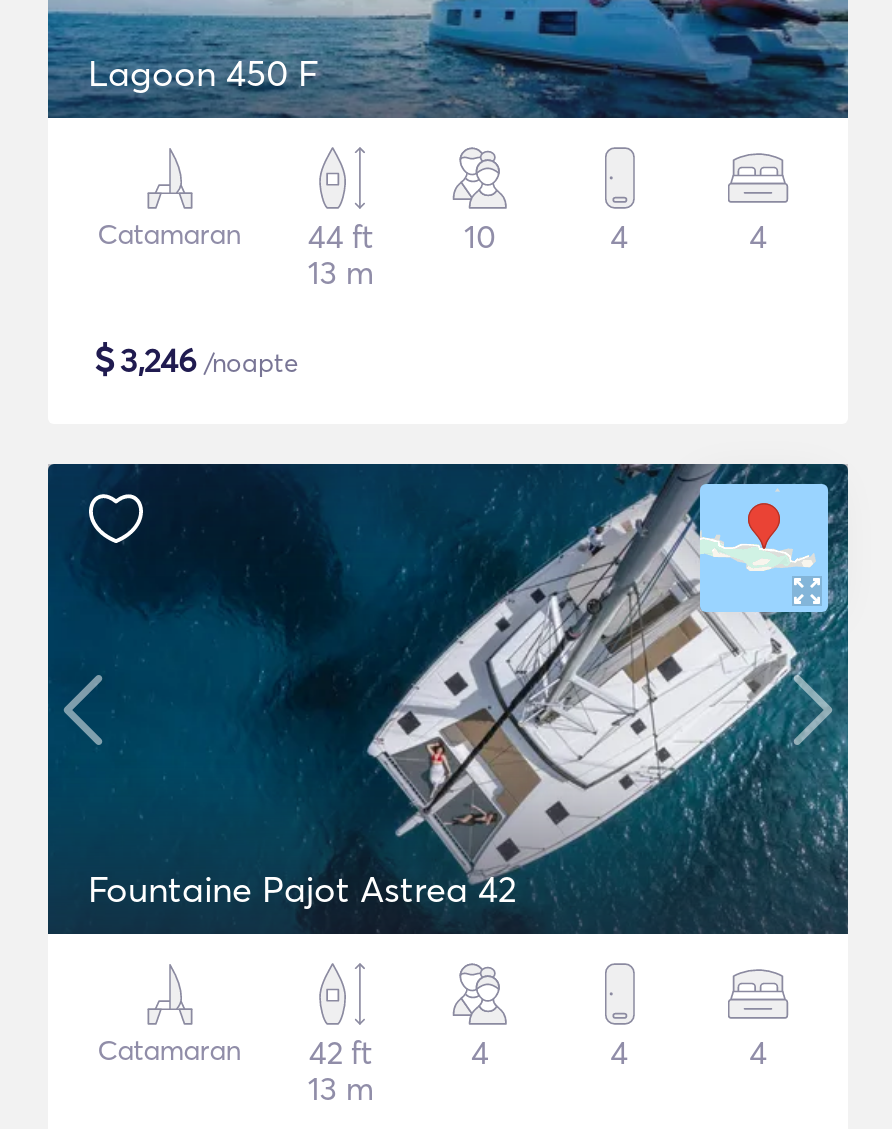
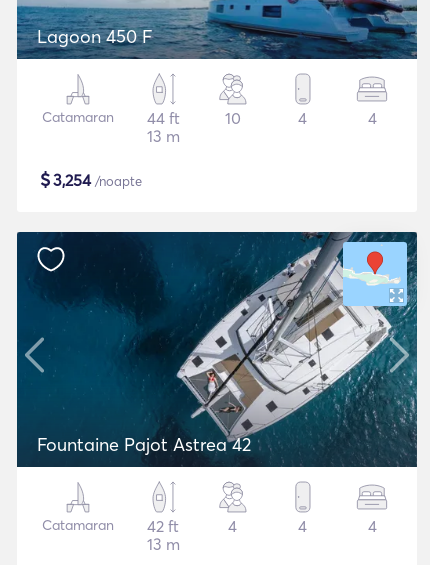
- $3,246 /noapte
+ $3,254 /noapte
